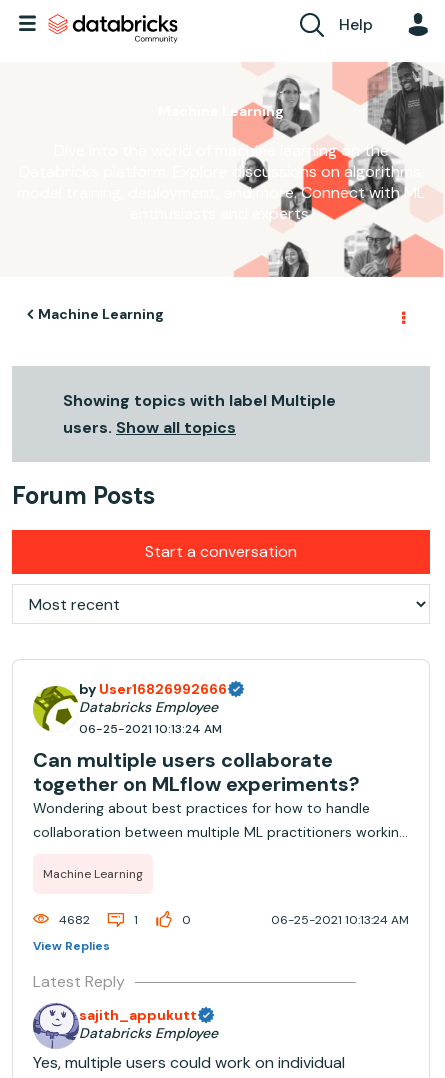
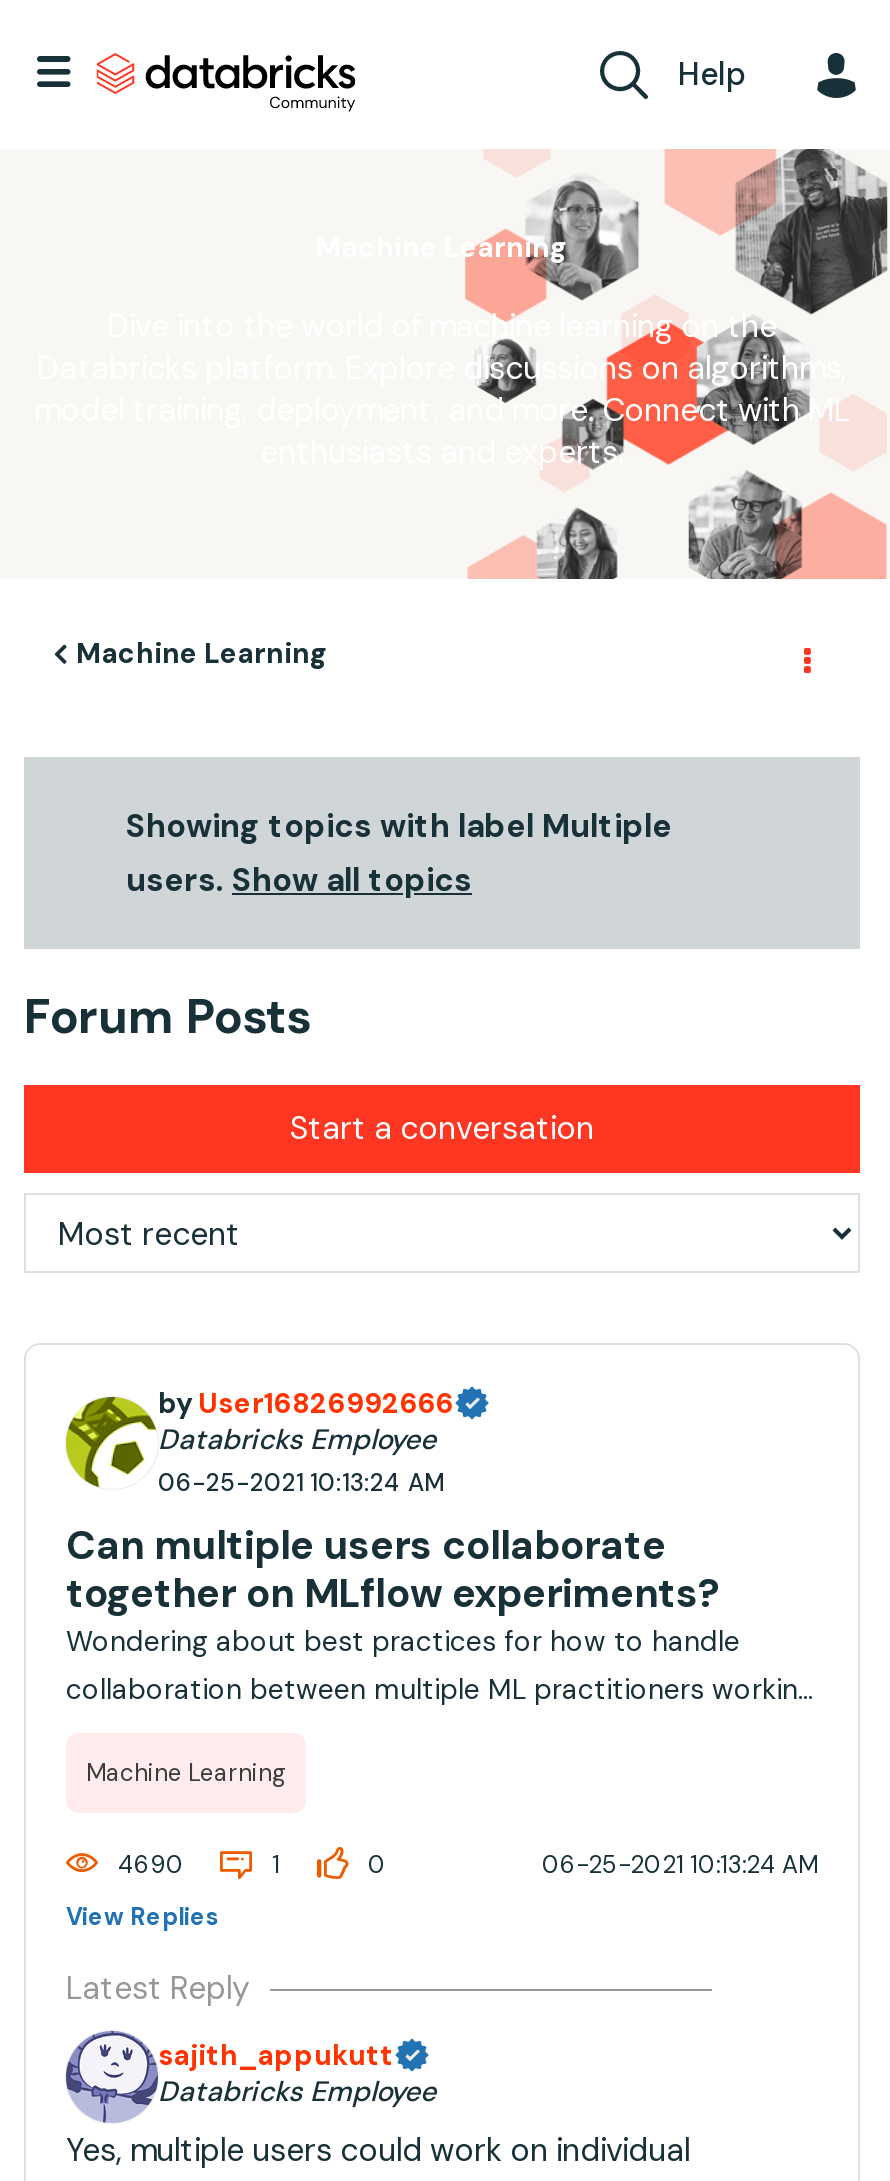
- 4682
+ 4690
